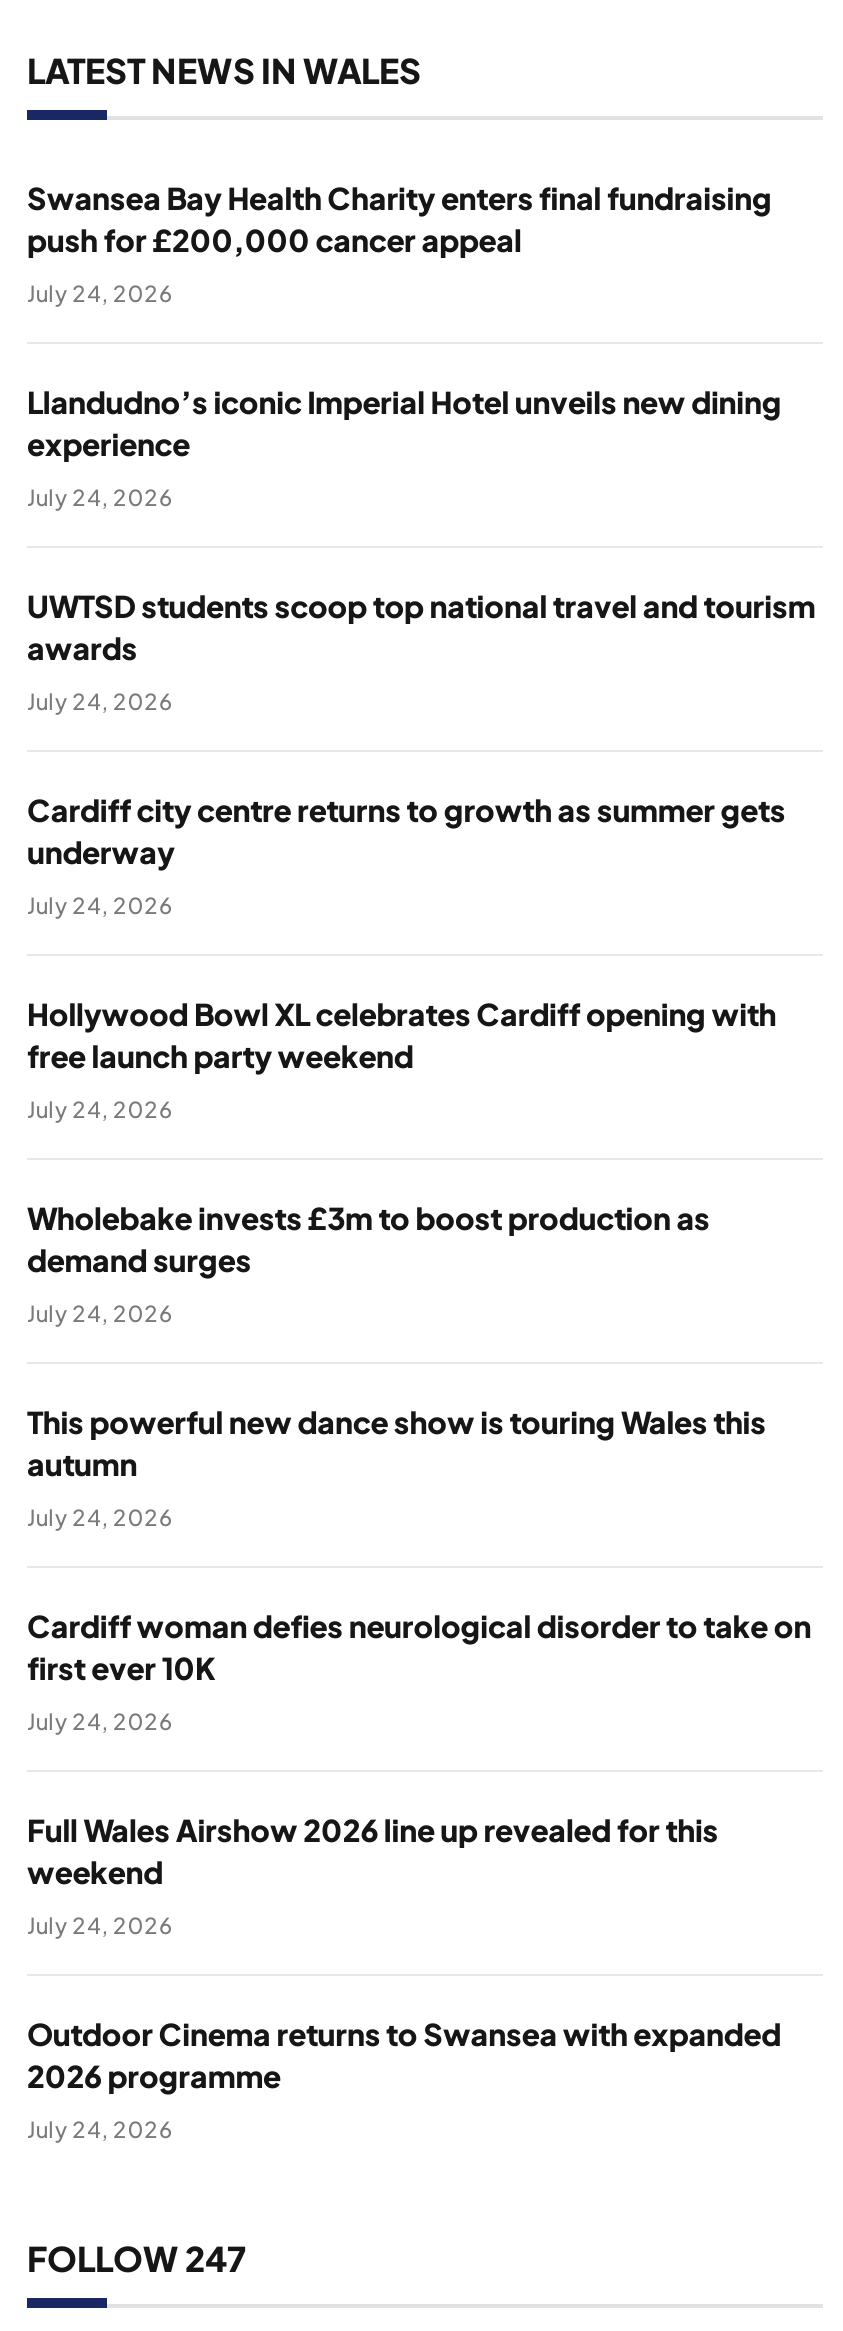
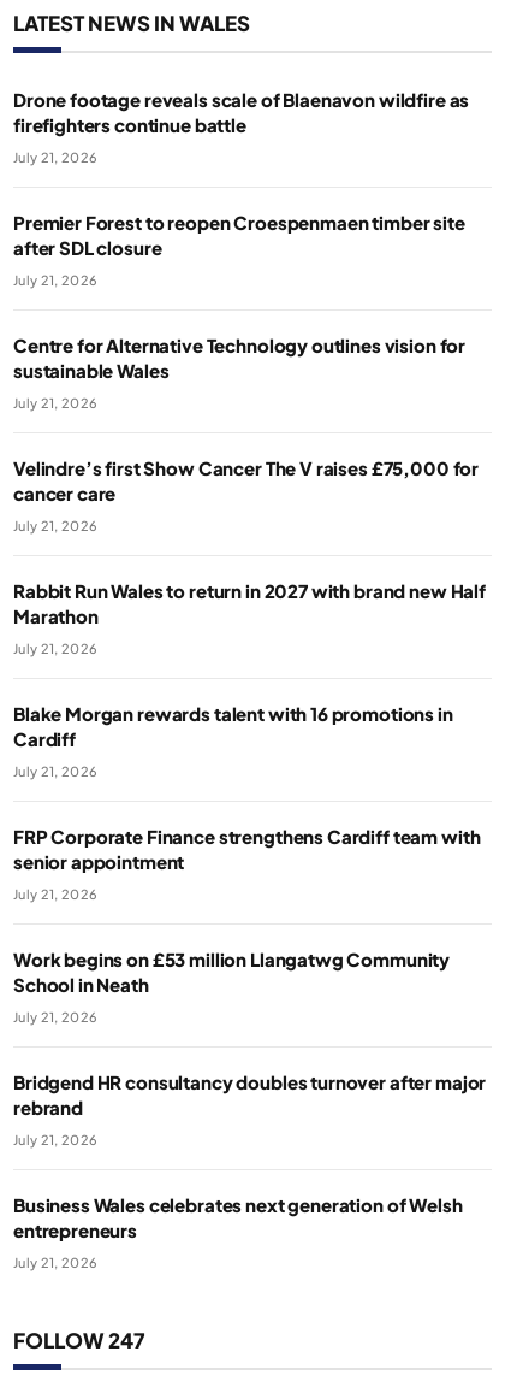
- Swansea Bay Health Charity enters final fundraising
- push for £200,000 cancer appeal
+ Drone footage reveals scale of Blaenavon wildfire as
+ firefighters continue battle

- July 24, 2026
+ July 21, 2026

- Llandudno’s iconic Imperial Hotel unveils new dining
- experience
+ Premier Forest to reopen Croespenmaen timber site
+ after SDL closure

- July 24, 2026
+ July 21, 2026

- UWTSD students scoop top national travel and tourism
- awards
+ Centre for Alternative Technology outlines vision for
+ sustainable Wales

- July 24, 2026
+ July 21, 2026

- Cardiff city centre returns to growth as summer gets
- underway
+ Velindre’s first Show Cancer The V raises £75,000 for
+ cancer care

- July 24, 2026
+ July 21, 2026

- Hollywood Bowl XL celebrates Cardiff opening with
- free launch party weekend
+ Rabbit Run Wales to return in 2027 with brand new Half
+ Marathon

- July 24, 2026
+ July 21, 2026

- Wholebake invests £3m to boost production as
- demand surges
+ Blake Morgan rewards talent with 16 promotions in
+ Cardiff

- July 24, 2026
+ July 21, 2026

- This powerful new dance show is touring Wales this
- autumn
+ FRP Corporate Finance strengthens Cardiff team with
+ senior appointment

- July 24, 2026
+ July 21, 2026

- Cardiff woman defies neurological disorder to take on
- first ever 10K
+ Work begins on £53 million Llangatwg Community
+ School in Neath

- July 24, 2026
+ July 21, 2026

- Full Wales Airshow 2026 line up revealed for this
- weekend
+ Bridgend HR consultancy doubles turnover after major
+ rebrand

- July 24, 2026
+ July 21, 2026

- Outdoor Cinema returns to Swansea with expanded
- 2026 programme
+ Business Wales celebrates next generation of Welsh
+ entrepreneurs

- July 24, 2026
+ July 21, 2026
